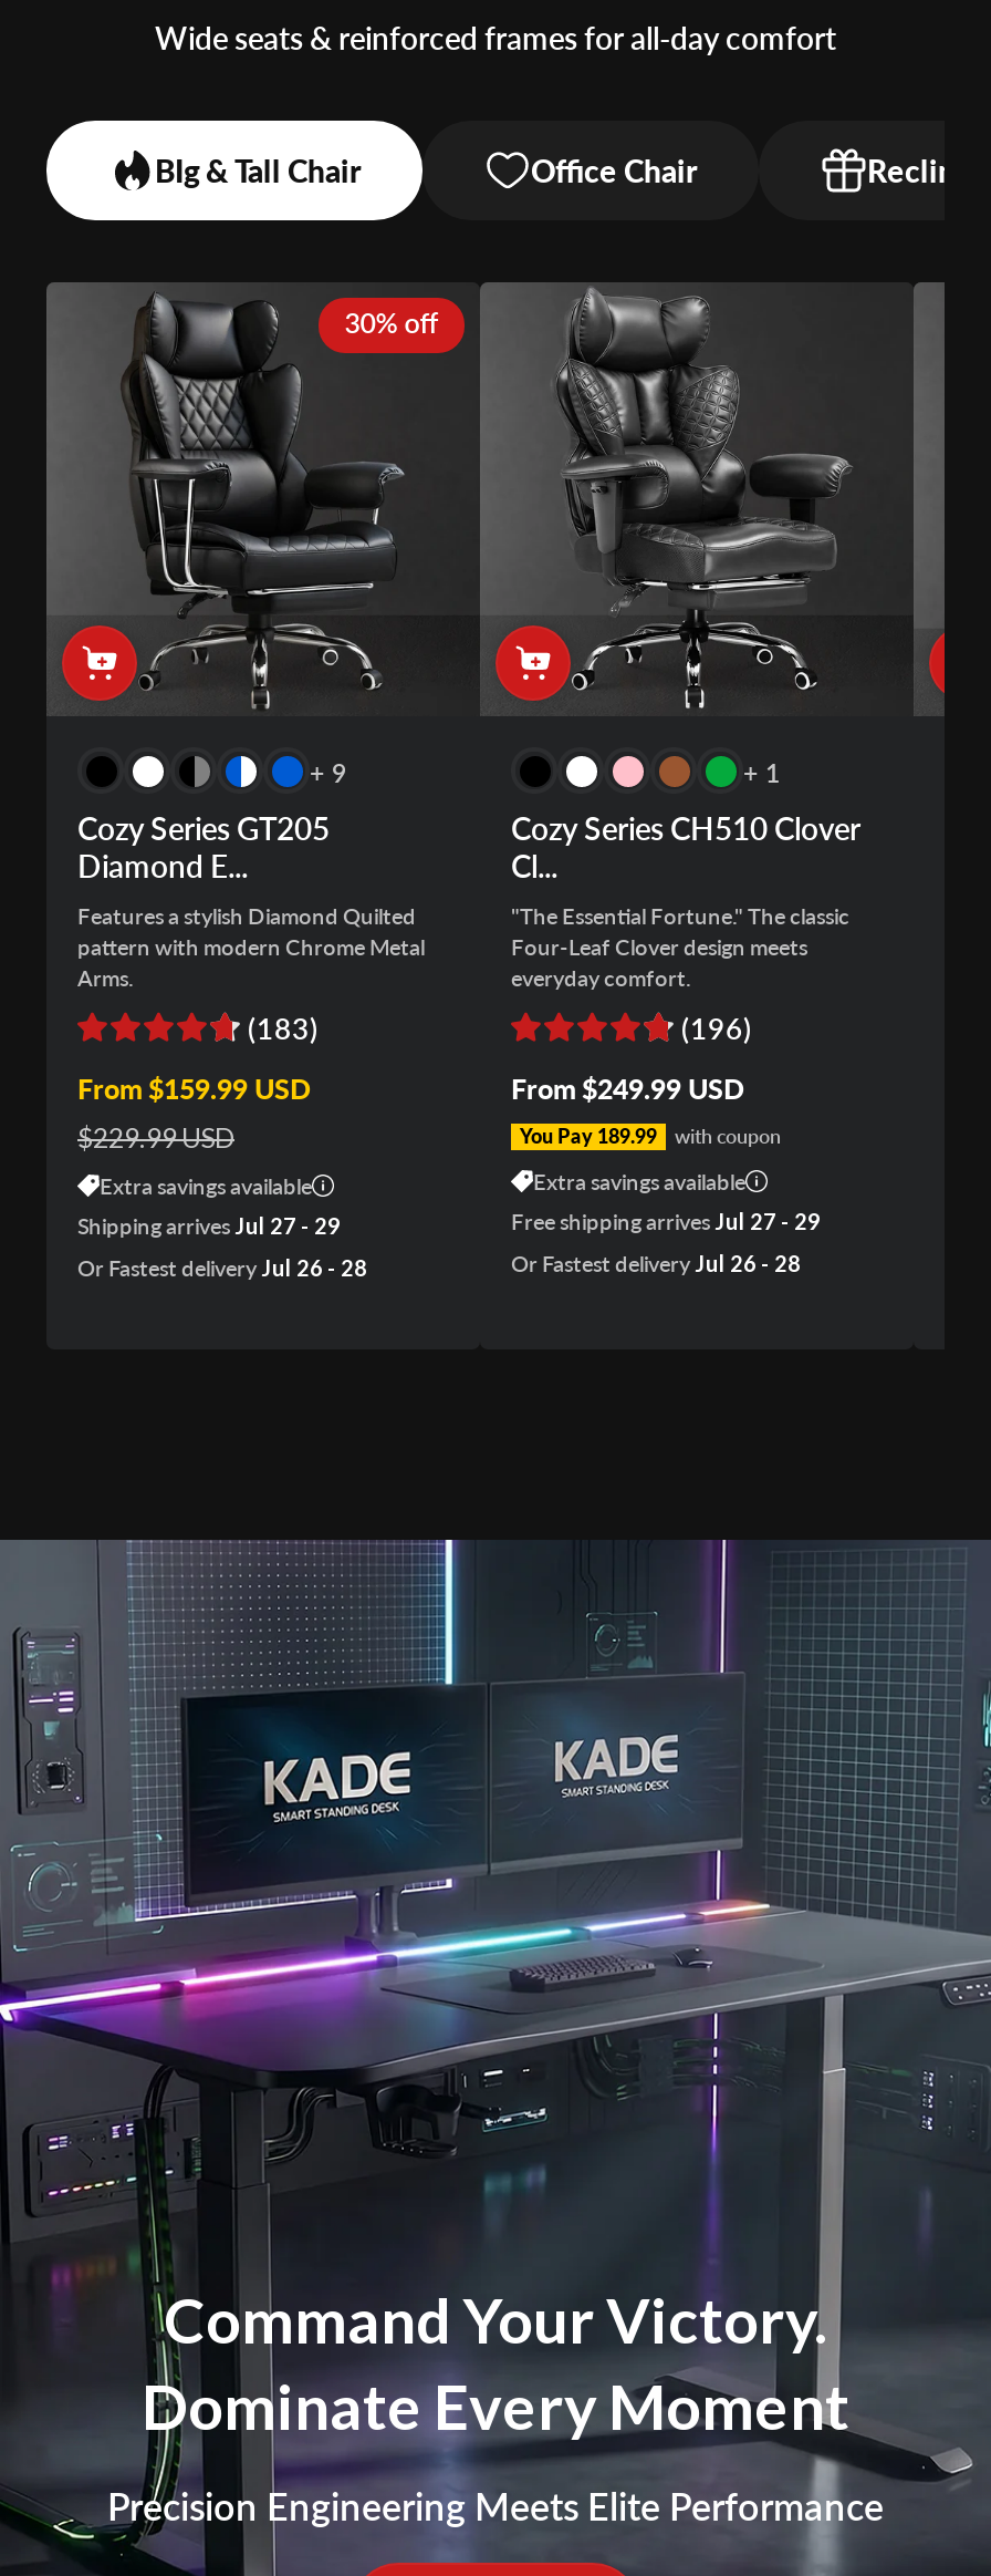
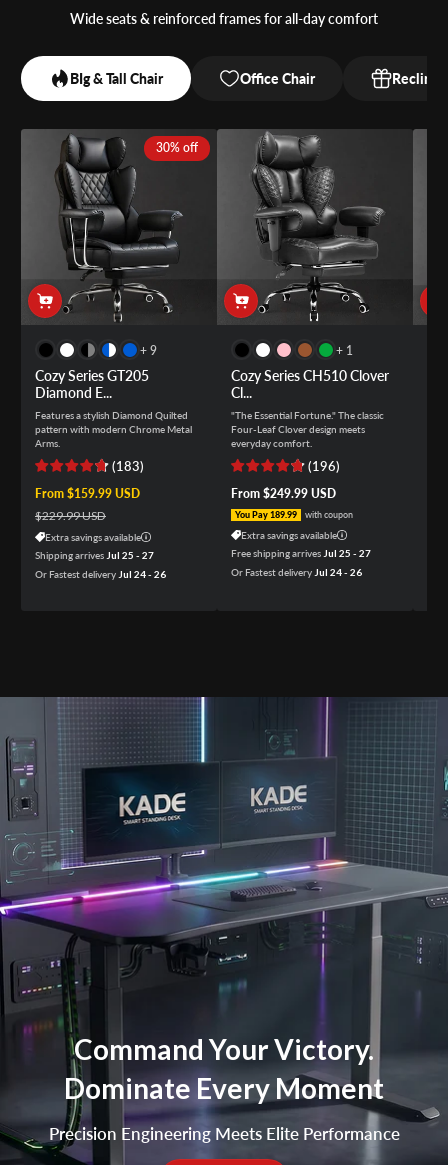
- Shipping arrives Jul 27 - 29
+ Shipping arrives Jul 25 - 27

- Free shipping arrives Jul 27 - 29
+ Free shipping arrives Jul 25 - 27

- Or Fastest delivery Jul 26 - 28
+ Or Fastest delivery Jul 24 - 26

- Or Fastest delivery Jul 26 - 28
+ Or Fastest delivery Jul 24 - 26
